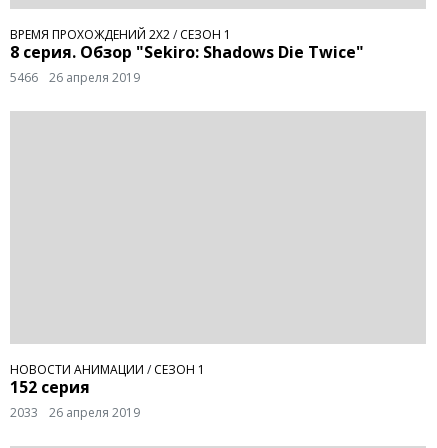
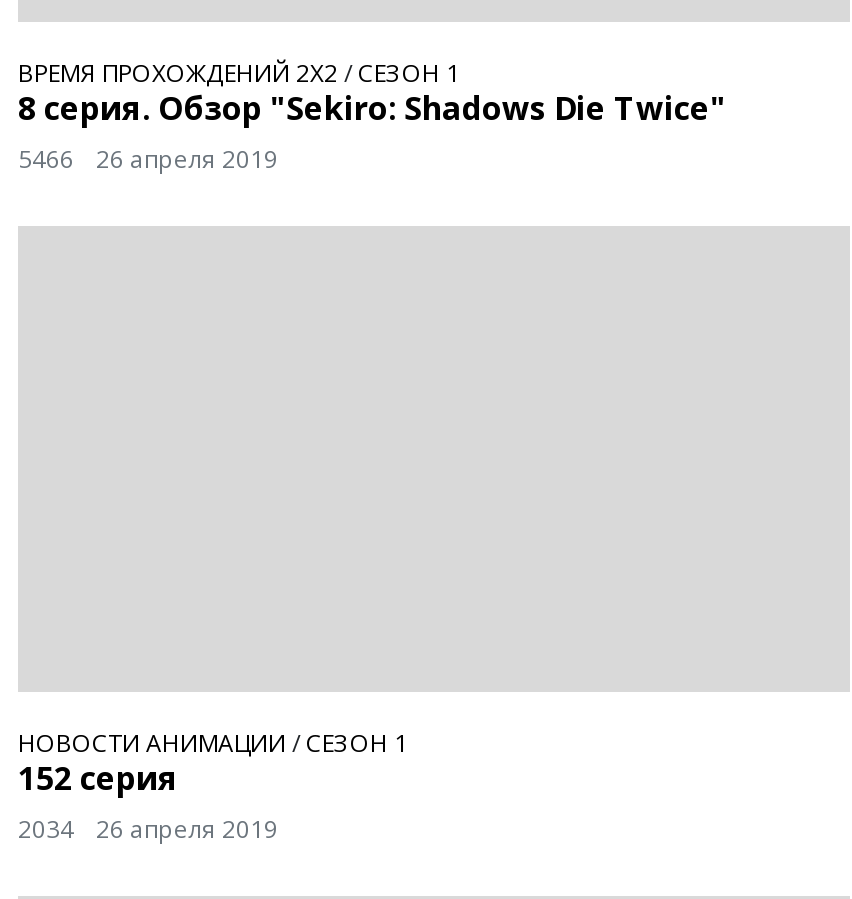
- 2033 26 апреля 2019
+ 2034 26 апреля 2019
